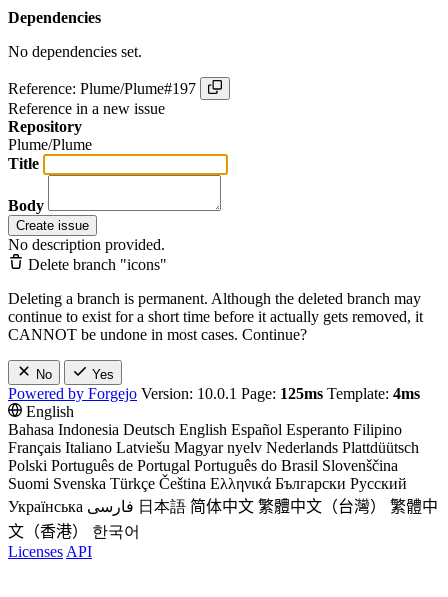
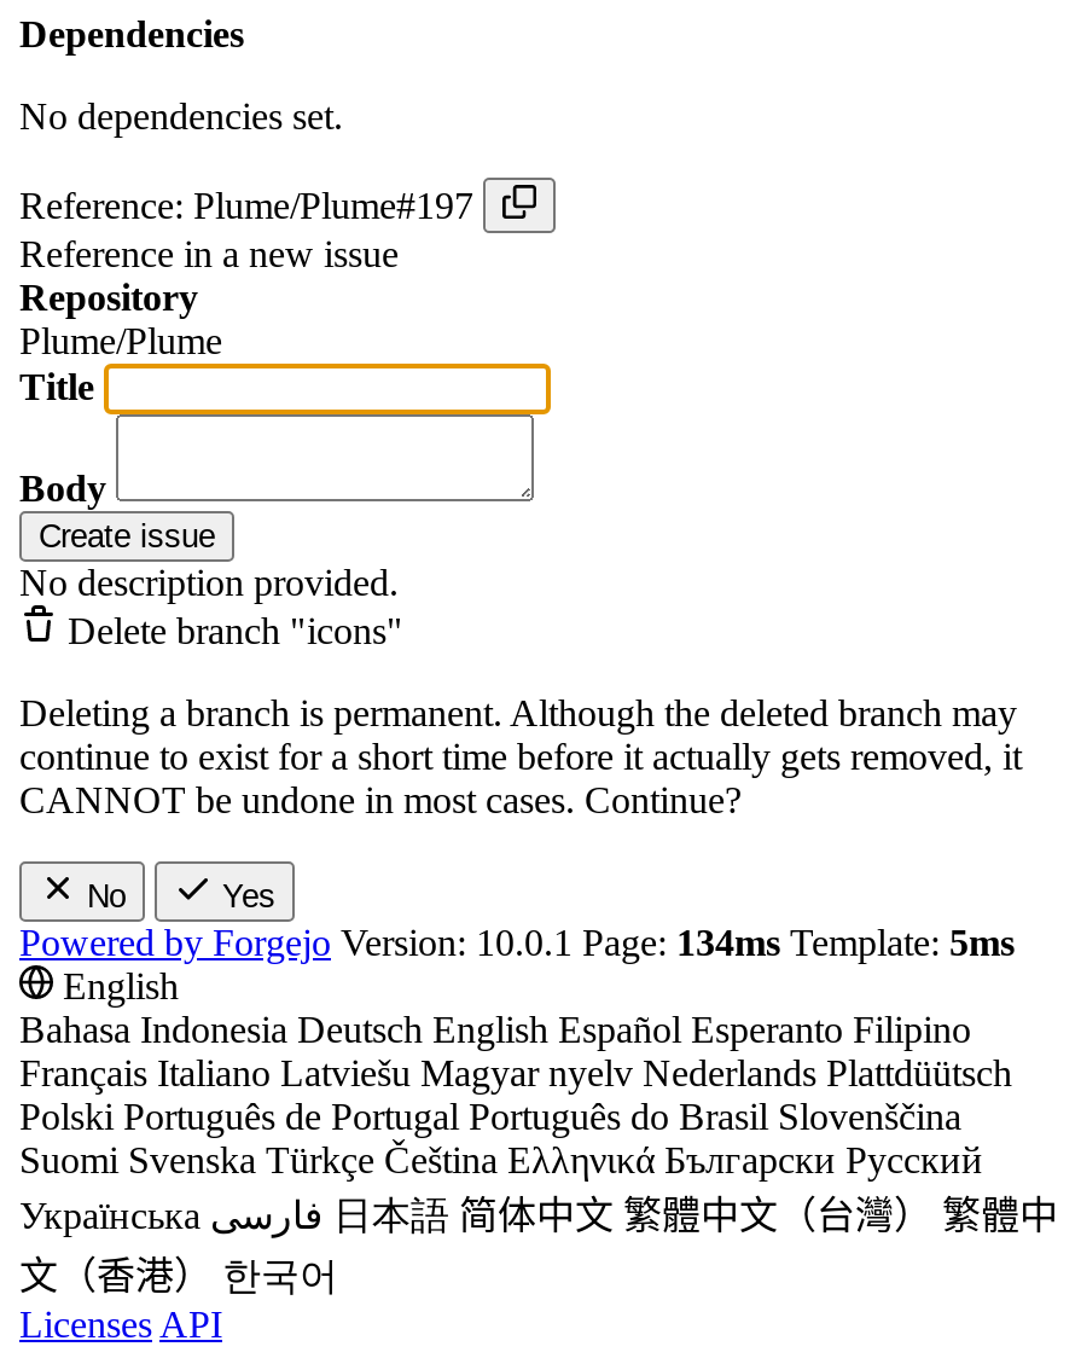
- Powered by Forgejo Version: 10.0.1 Page: 125ms Template: 4ms
+ Powered by Forgejo Version: 10.0.1 Page: 134ms Template: 5ms
